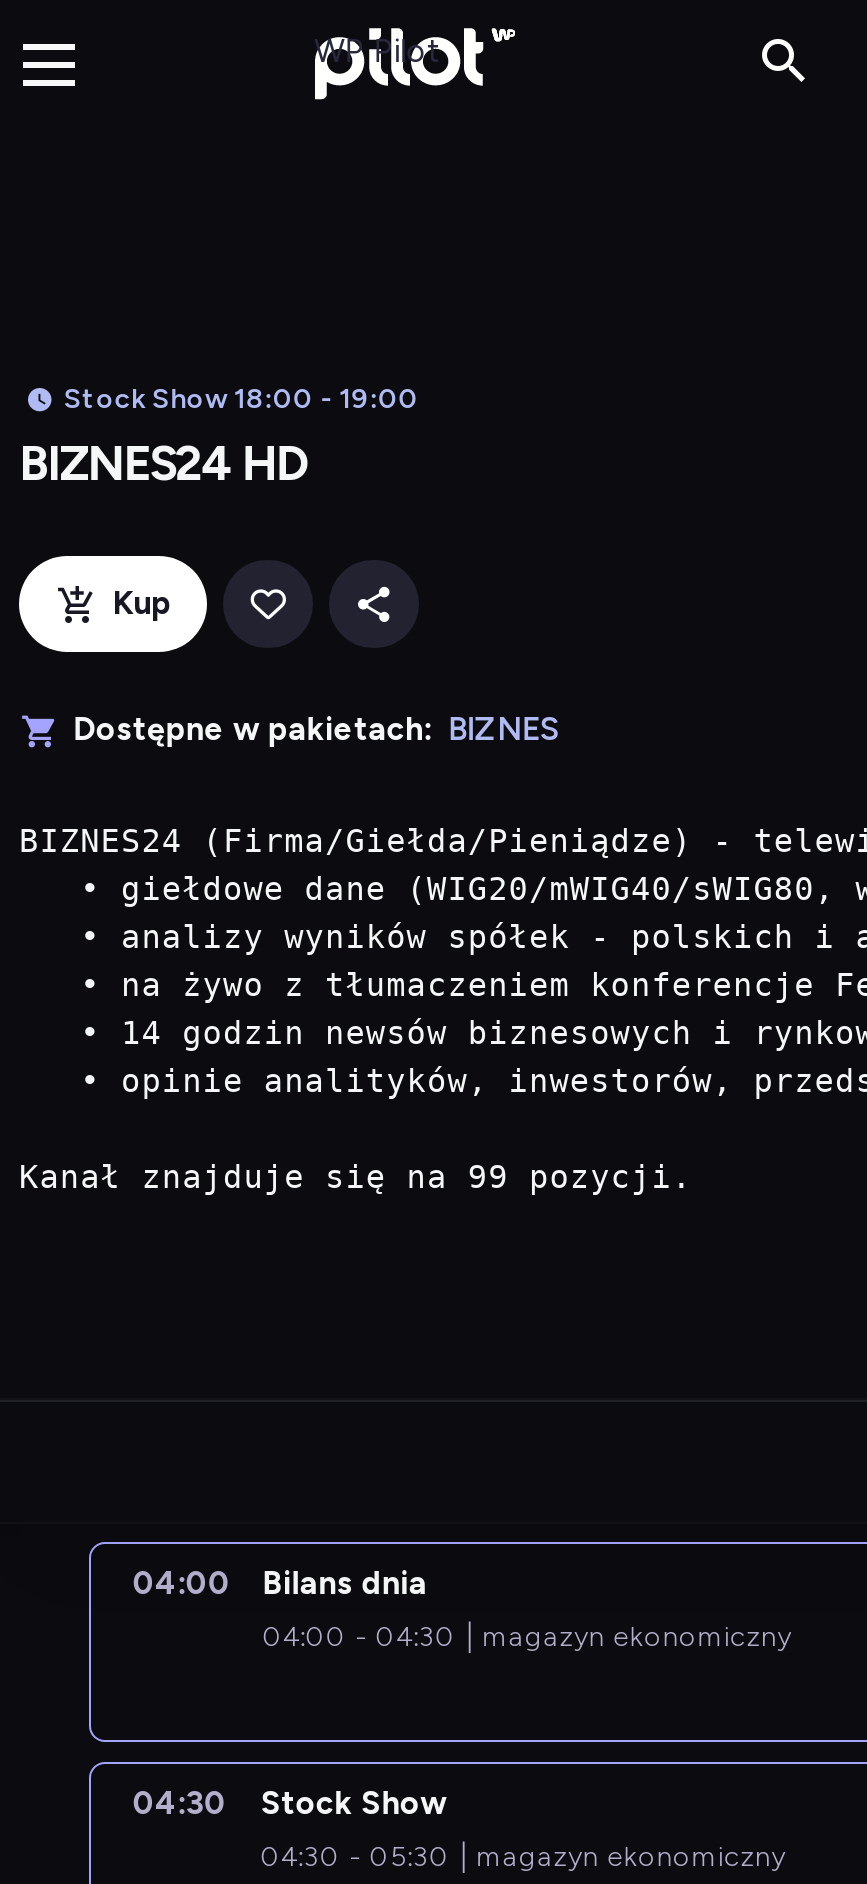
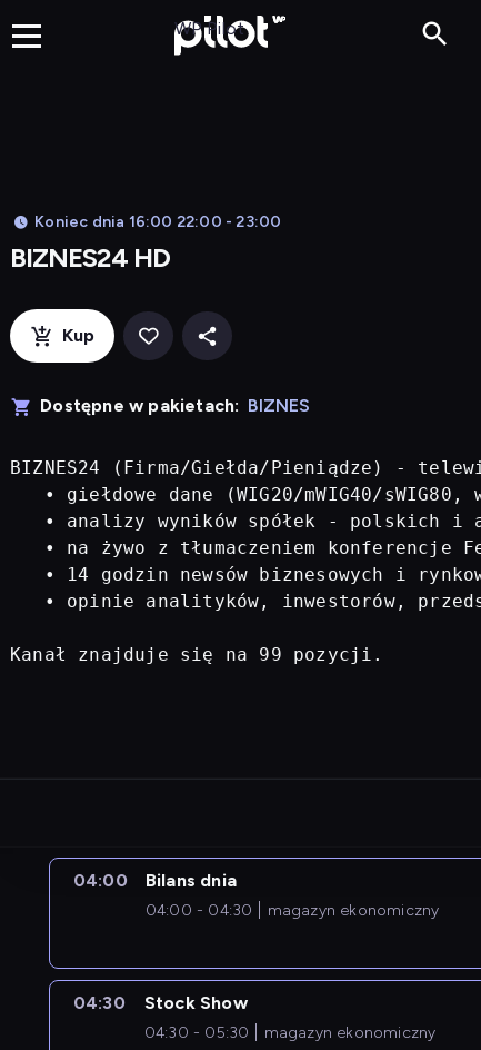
- Stock Show 18:00 - 19:00
+ Koniec dnia 16:00 22:00 - 23:00
